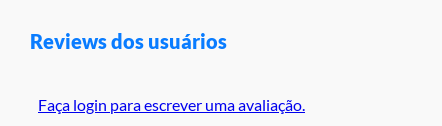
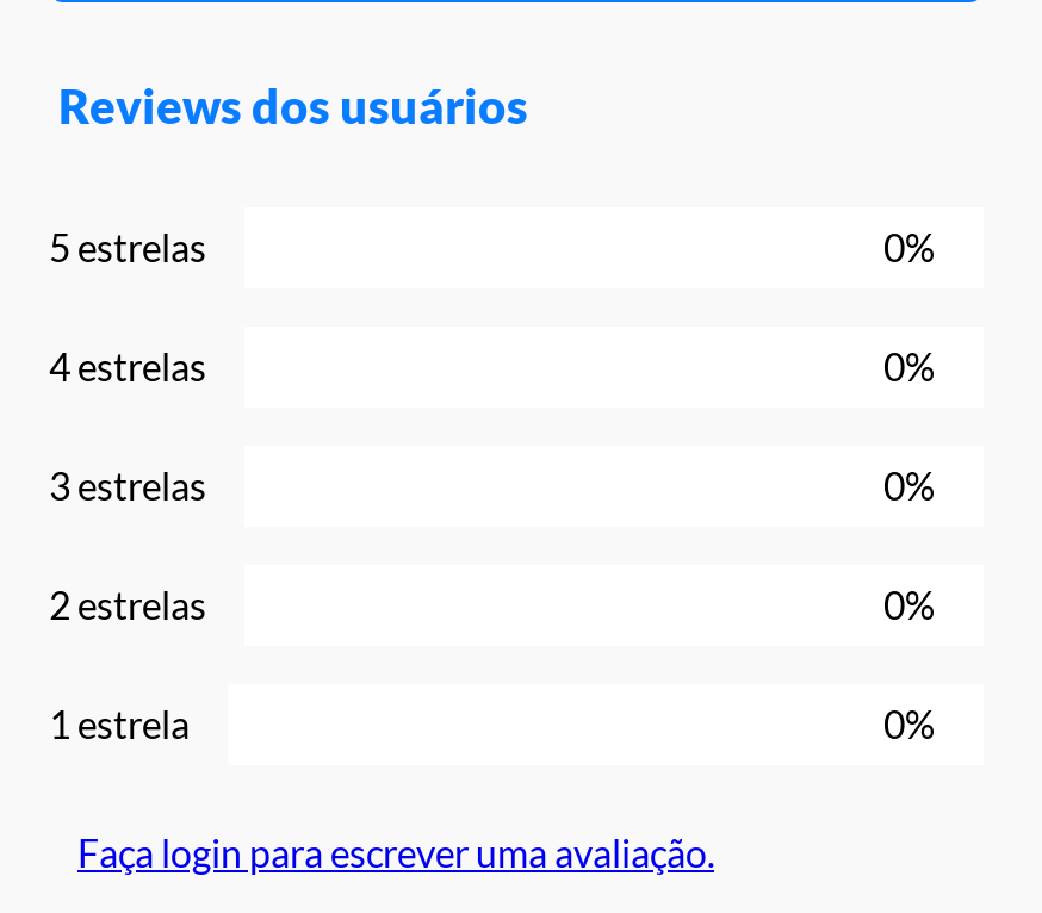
+ 5 estrelas
+ 0%
+ 4 estrelas
+ 0%
+ 3 estrelas
+ 0%
+ 2 estrelas
+ 0%
+ 1 estrela
+ 0%
